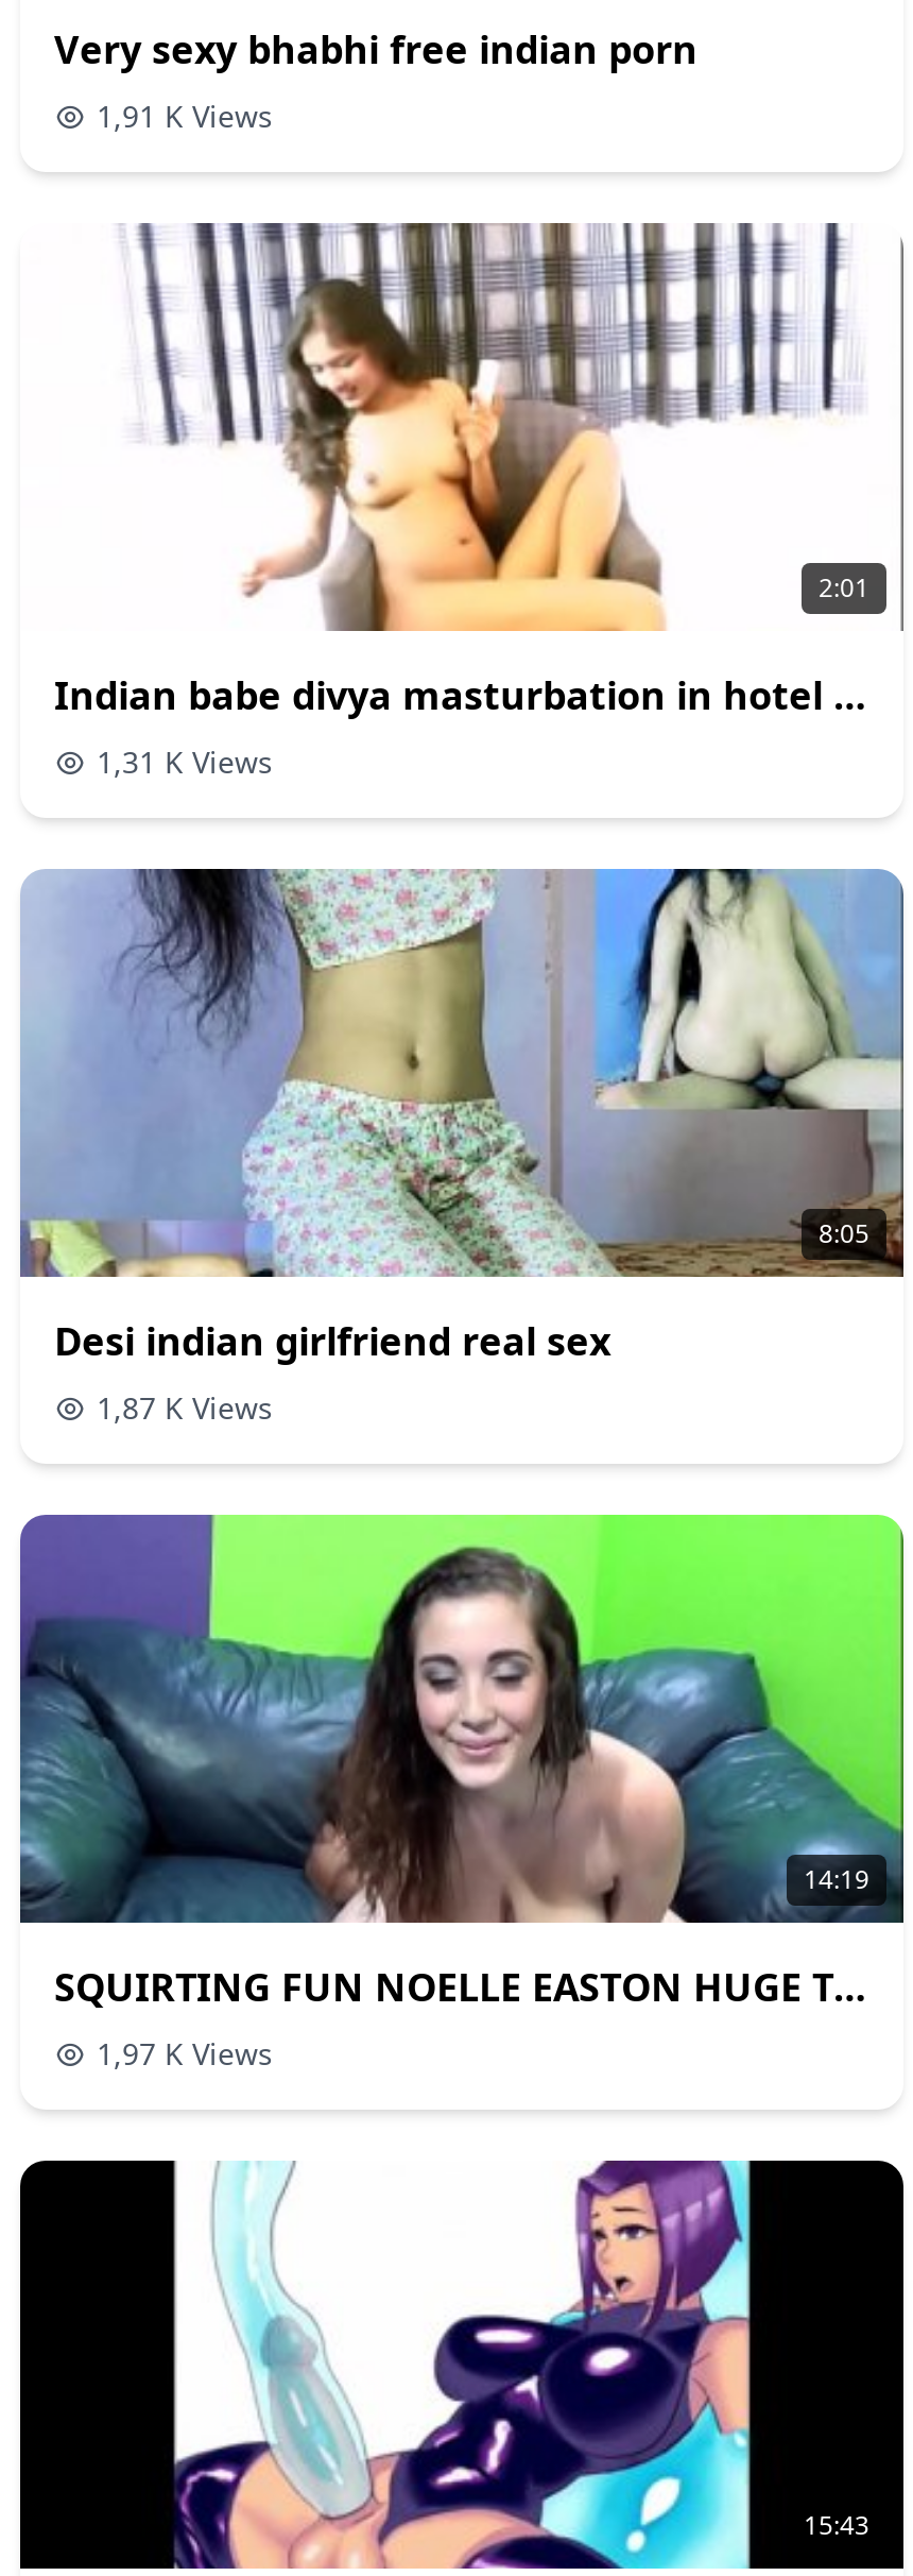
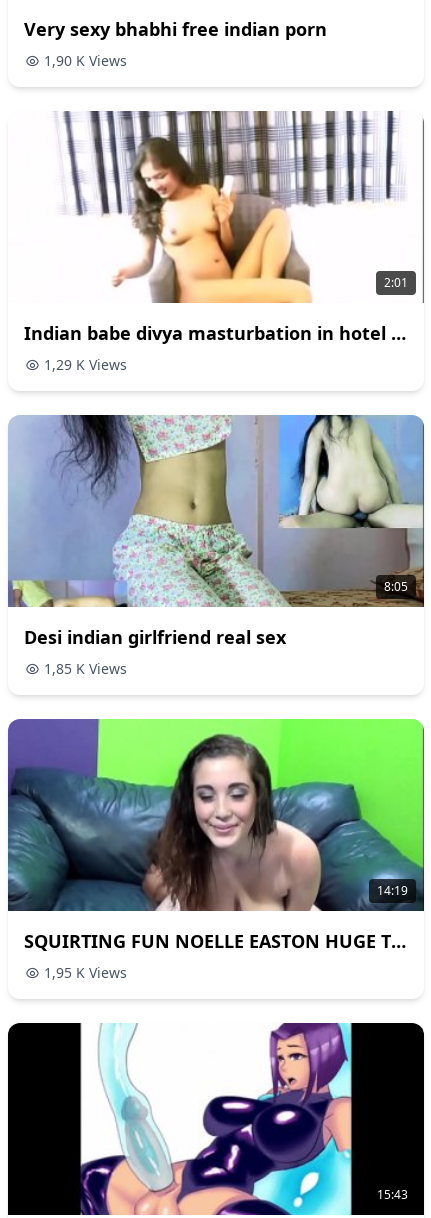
- 1,91 K Views
+ 1,90 K Views

- 1,31 K Views
+ 1,29 K Views

- 1,87 K Views
+ 1,85 K Views

- 1,97 K Views
+ 1,95 K Views
